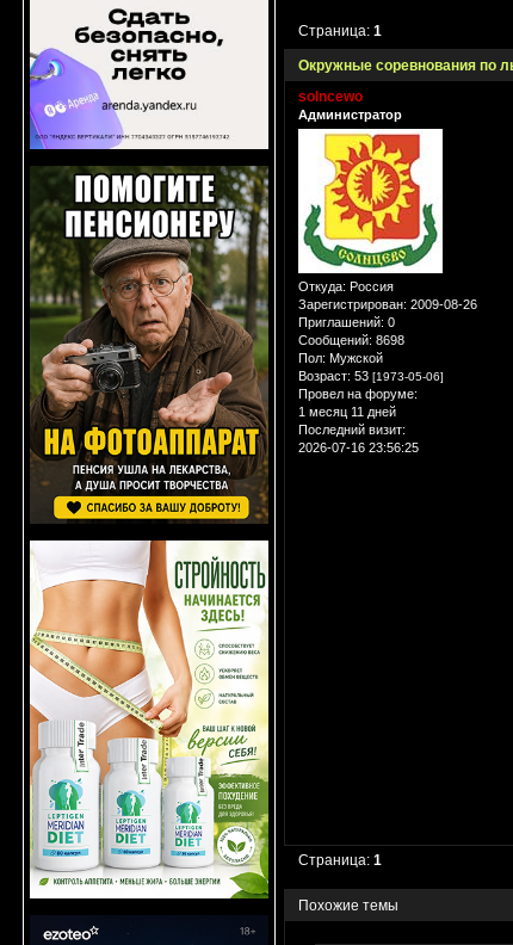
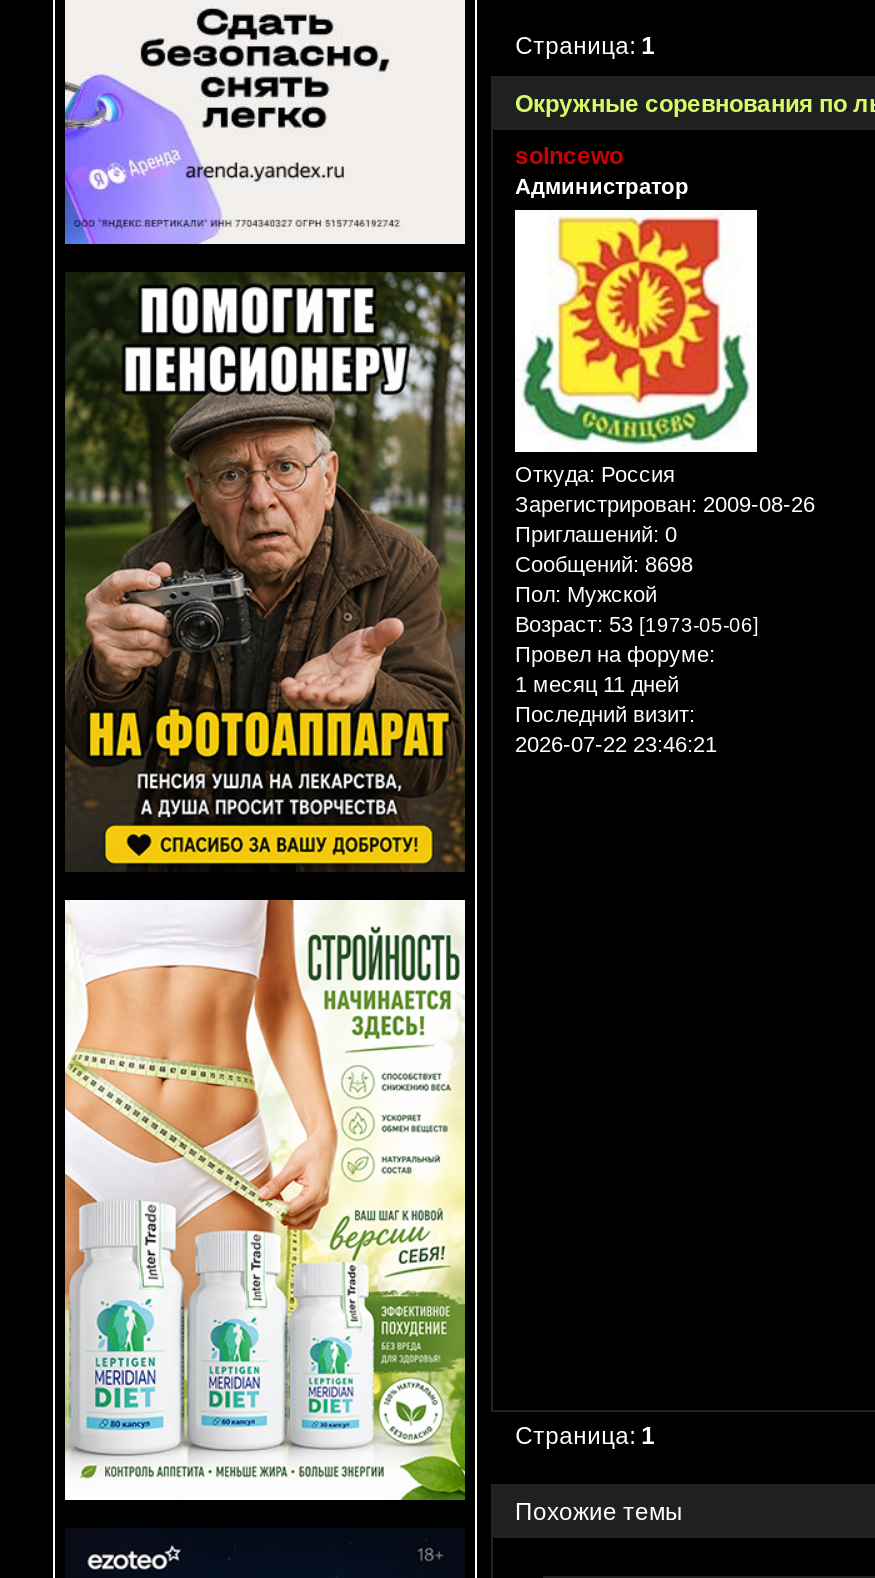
- 2026-07-16 23:56:25
+ 2026-07-22 23:46:21
